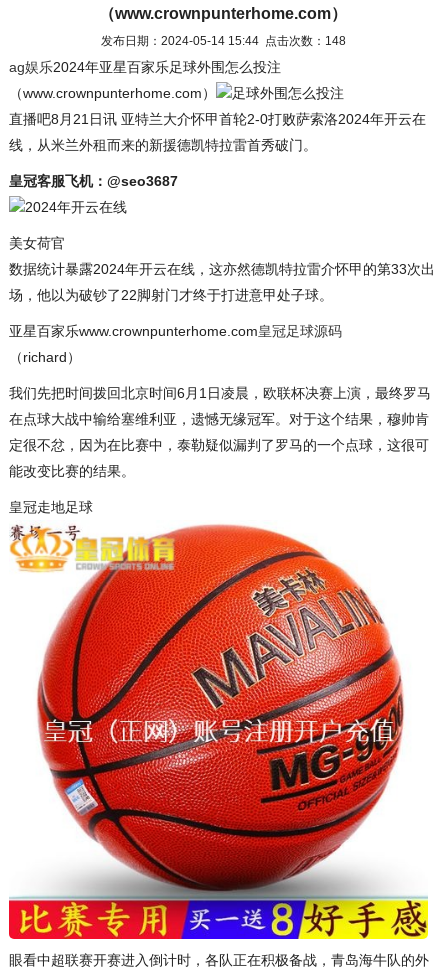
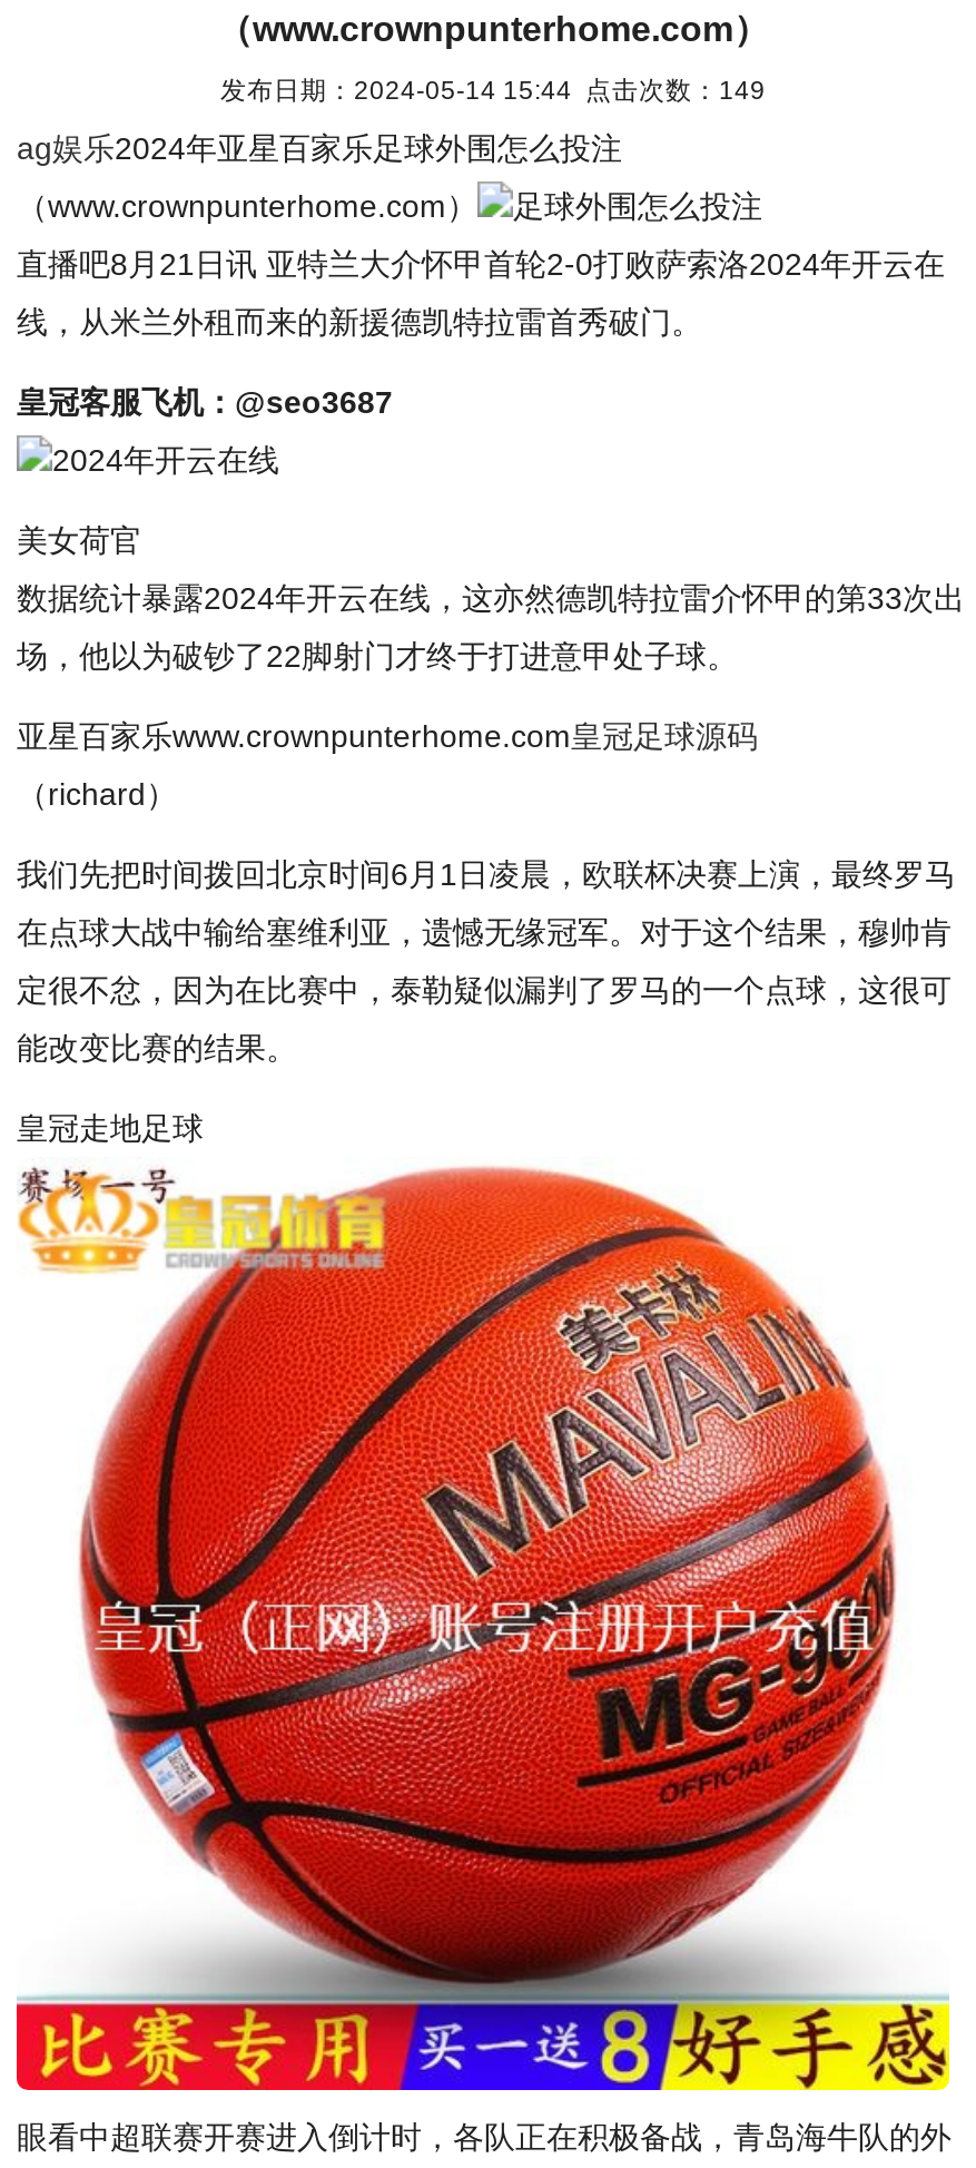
- 发布日期：2024-05-14 15:44 点击次数：148
+ 发布日期：2024-05-14 15:44 点击次数：149
